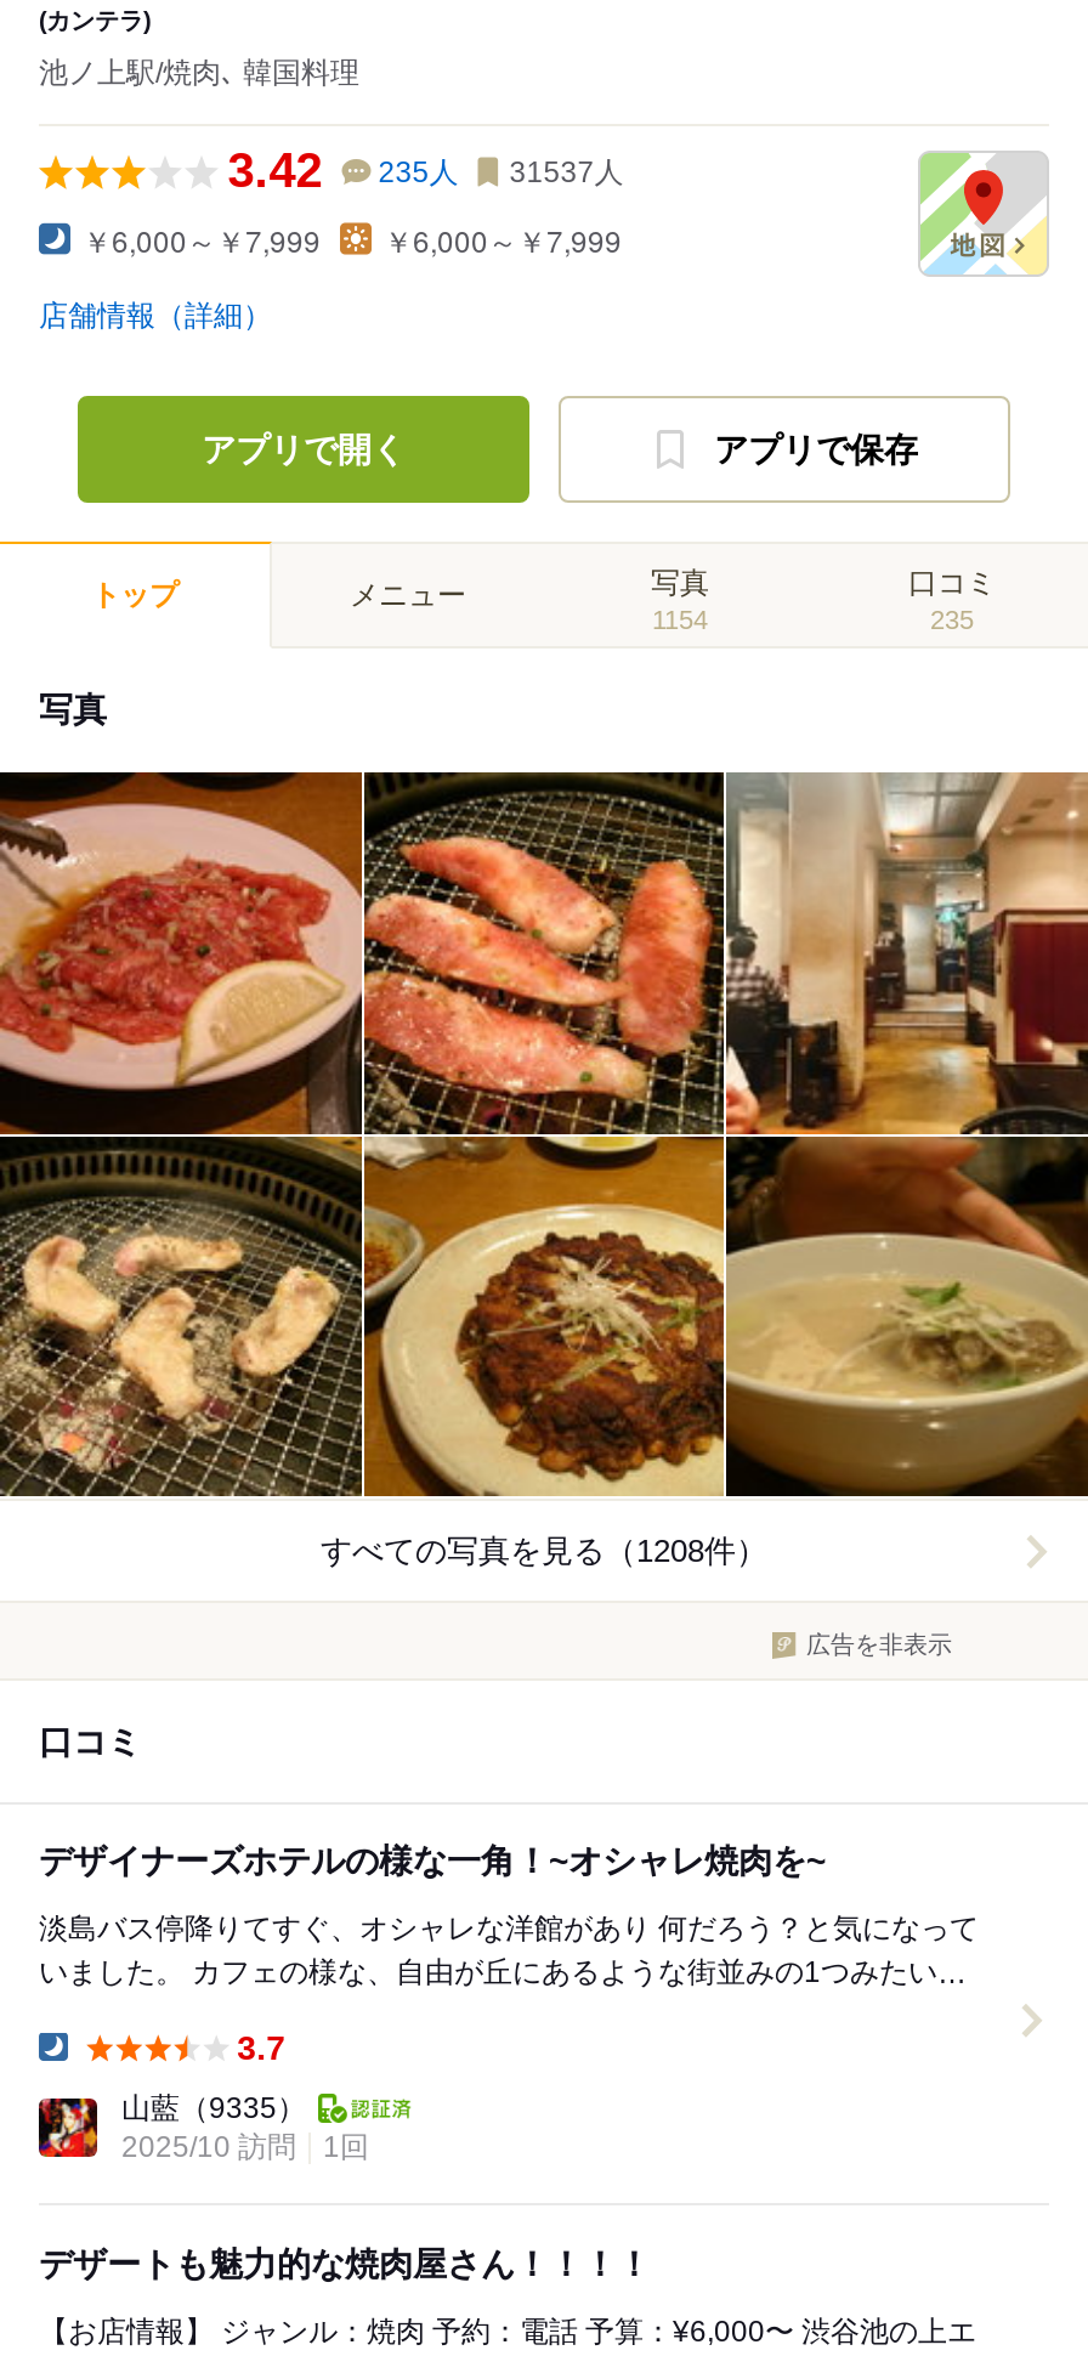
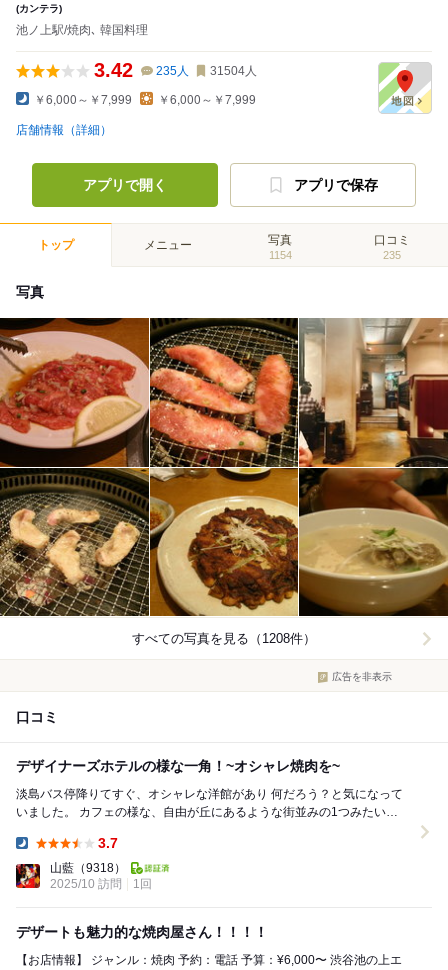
- 3.42 235人 31537人
+ 3.42 235人 31504人

- 山藍（9335）
+ 山藍（9318）
